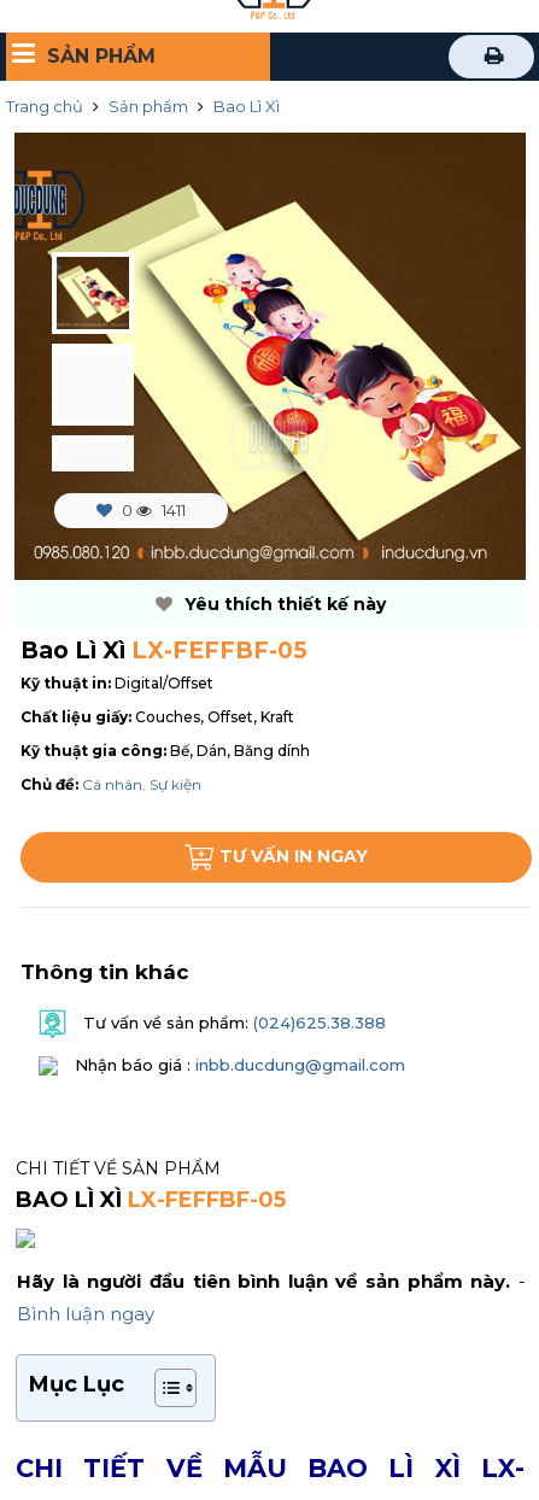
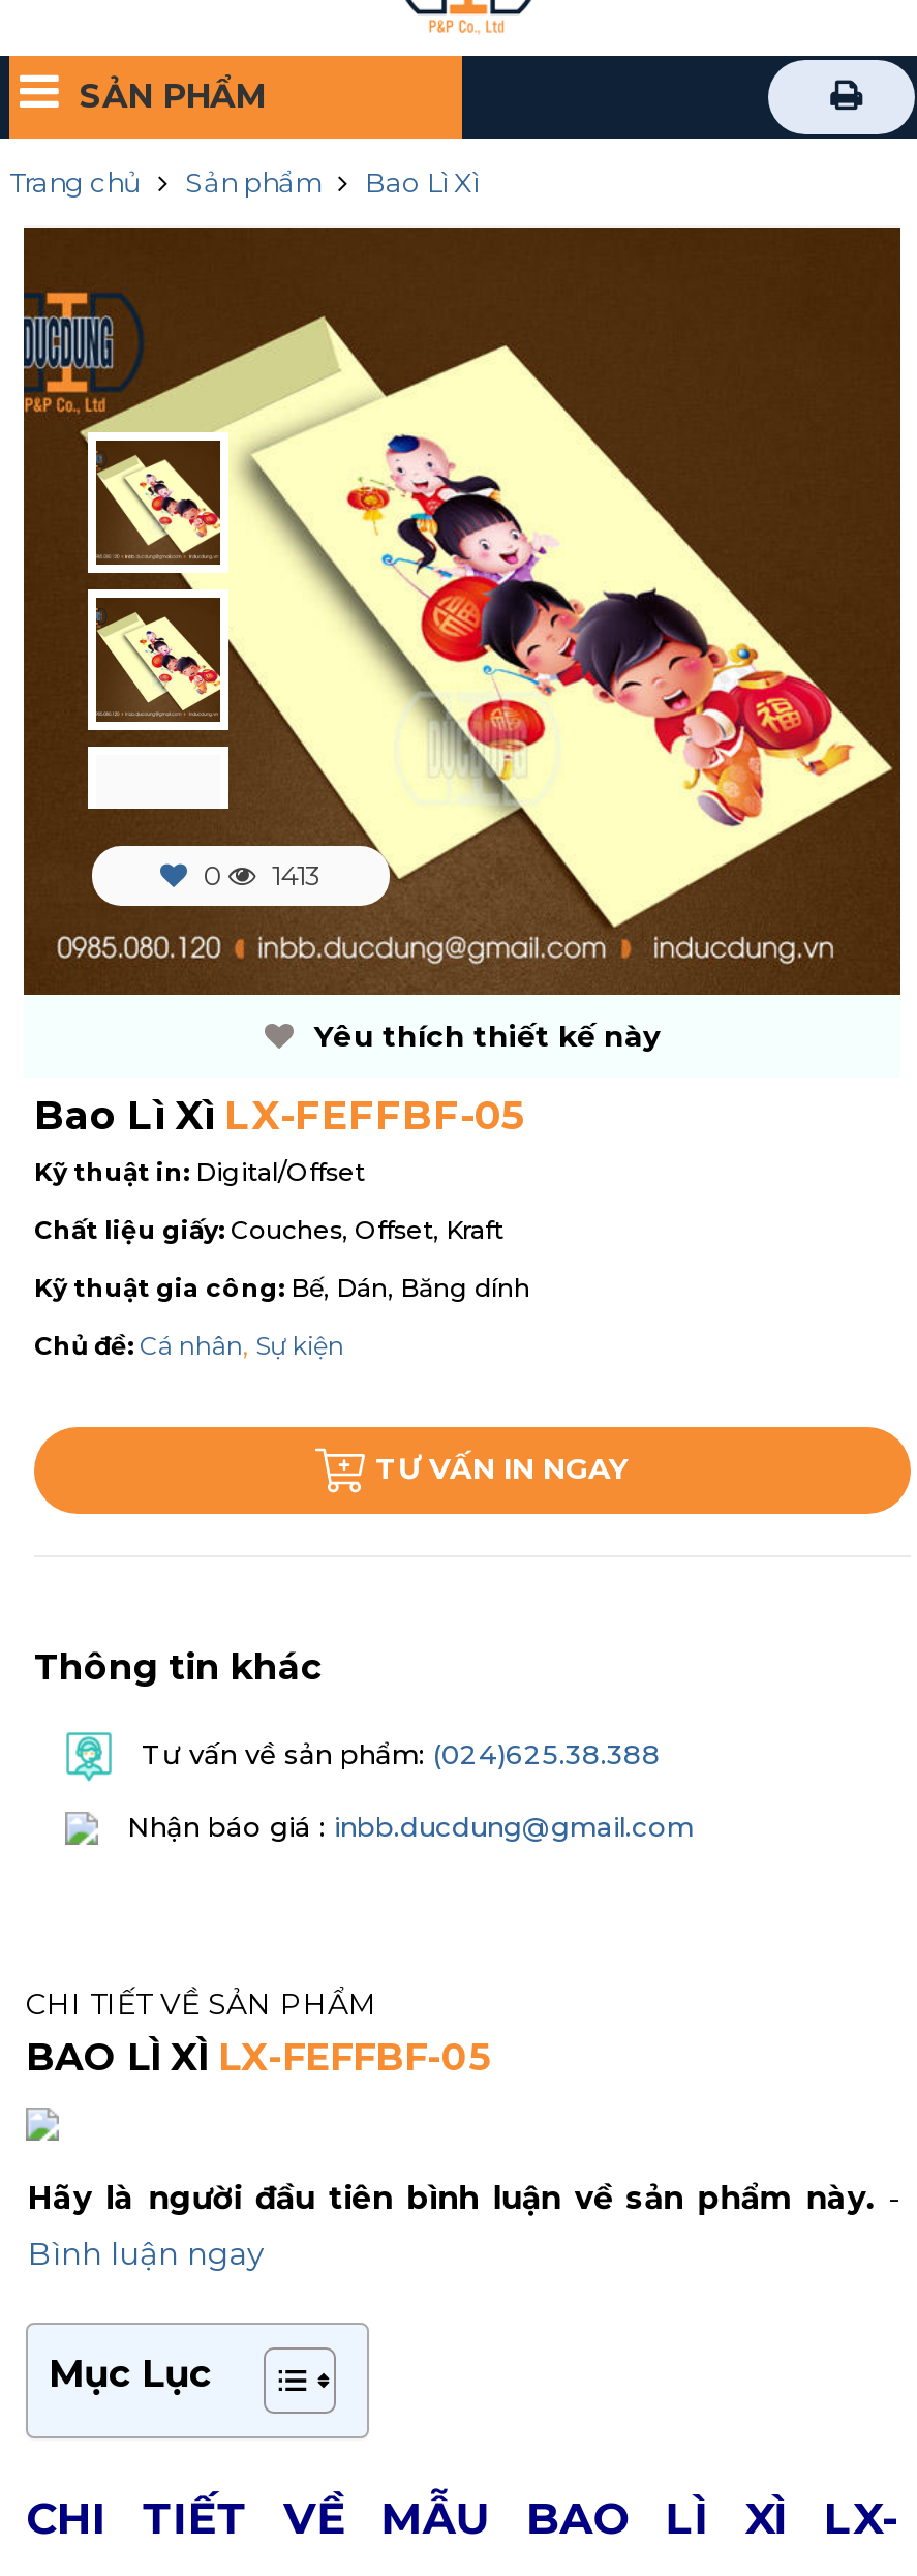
+ [image]

- 1411
+ 1413
